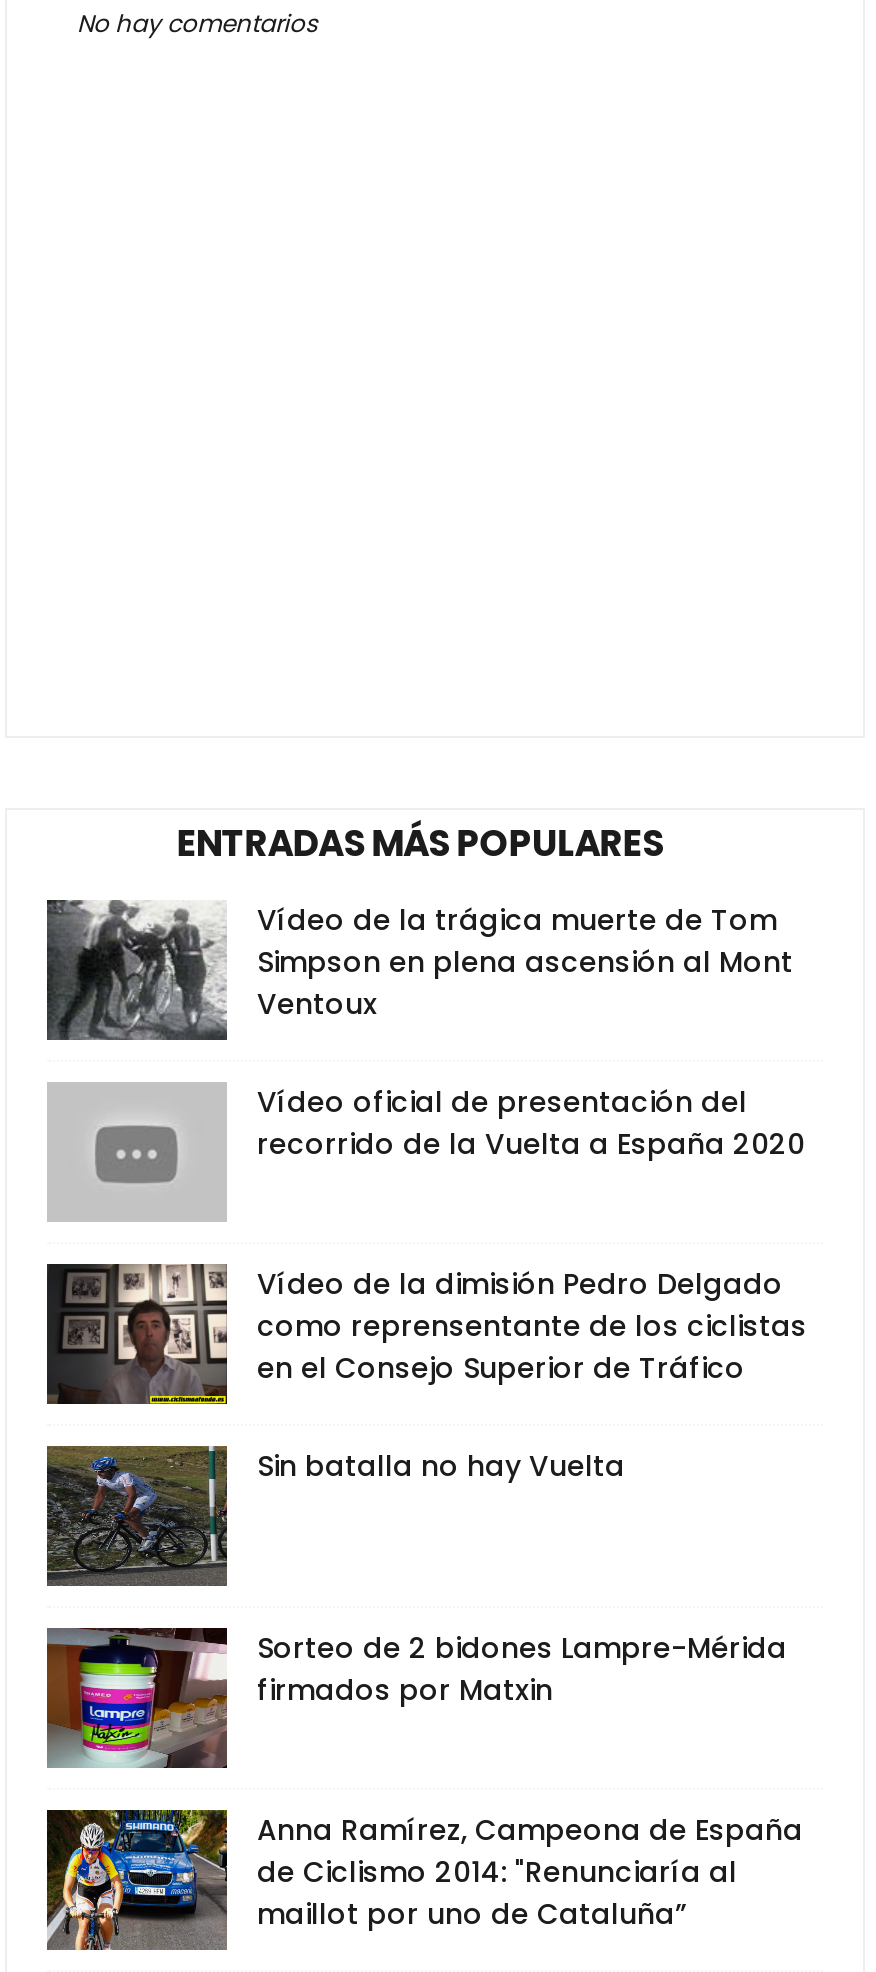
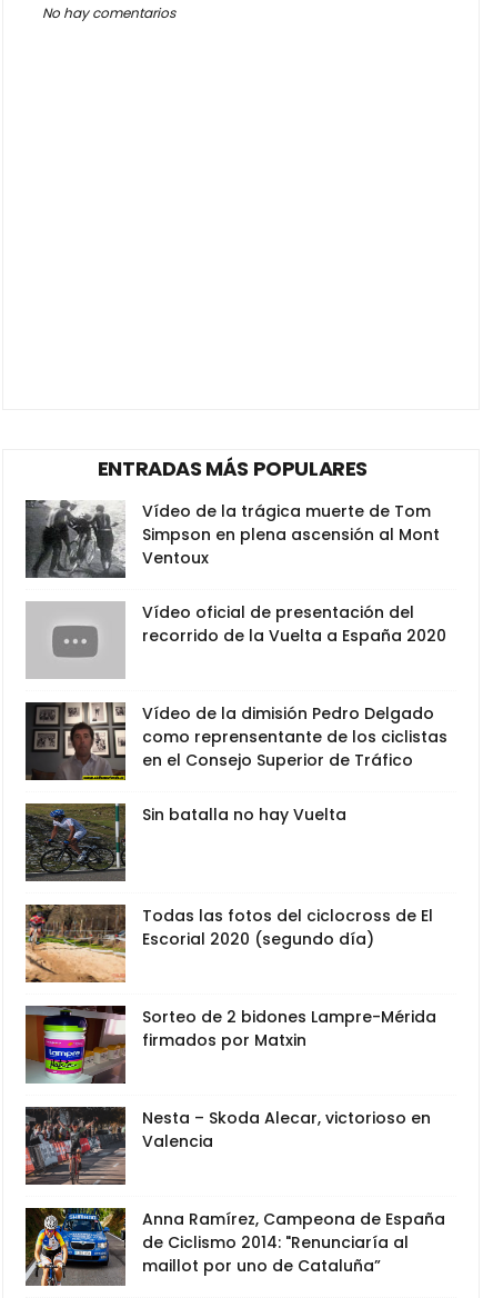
+ [image]
+ Todas las fotos del ciclocross de El
+ Escorial 2020 (segundo día)

+ [image]
+ Nesta – Skoda Alecar, victorioso en
+ Valencia
